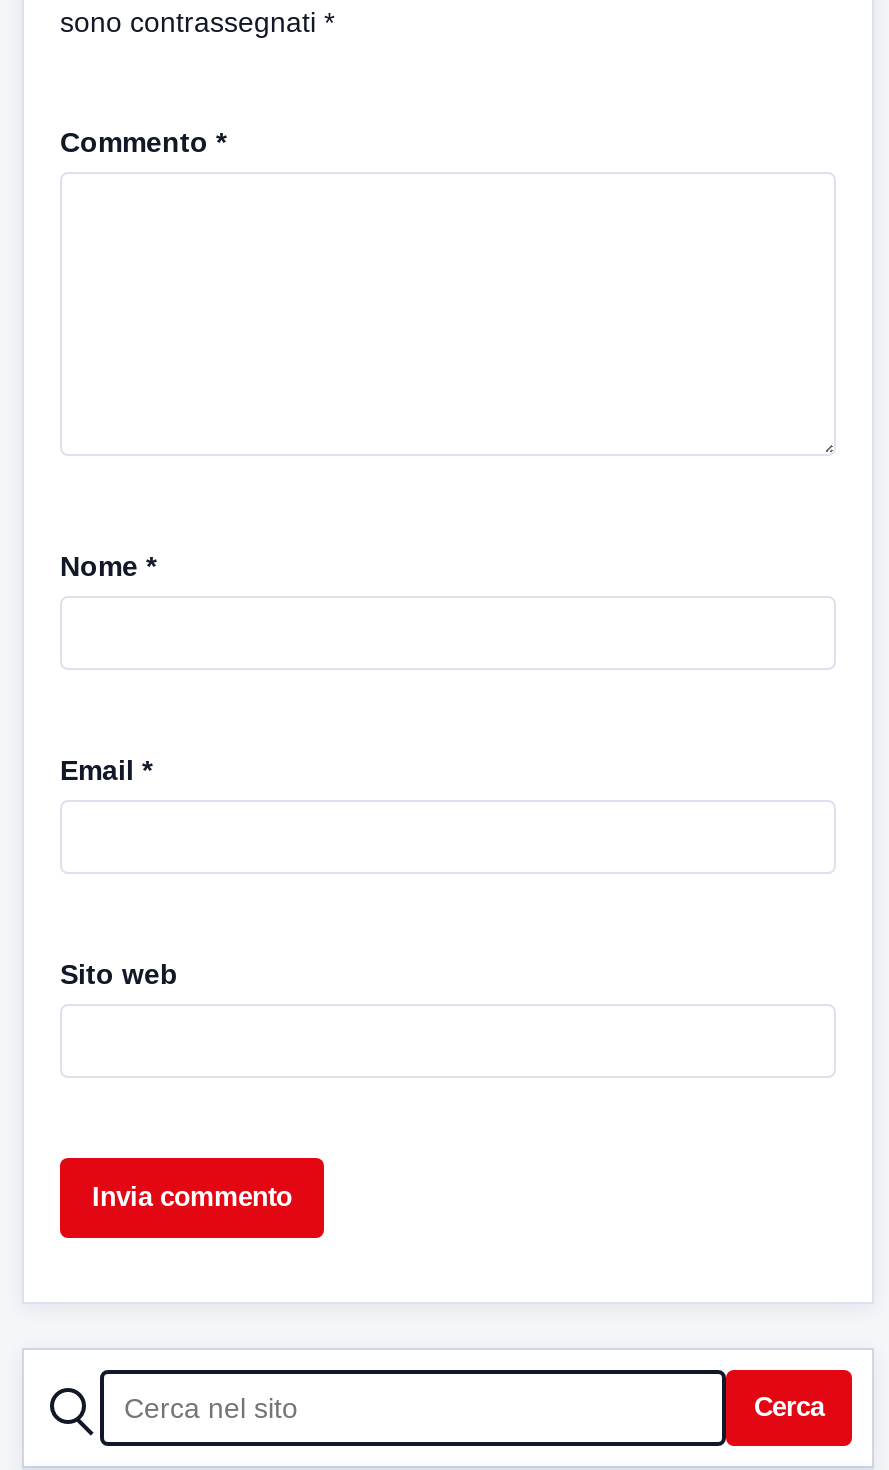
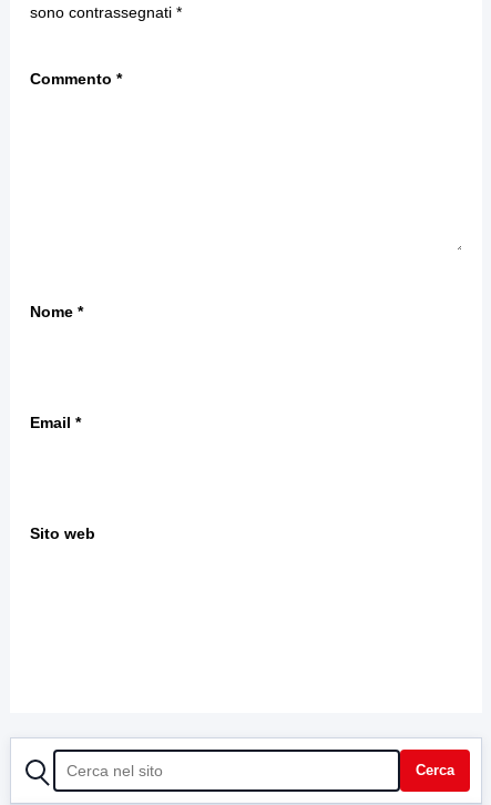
- [image]
